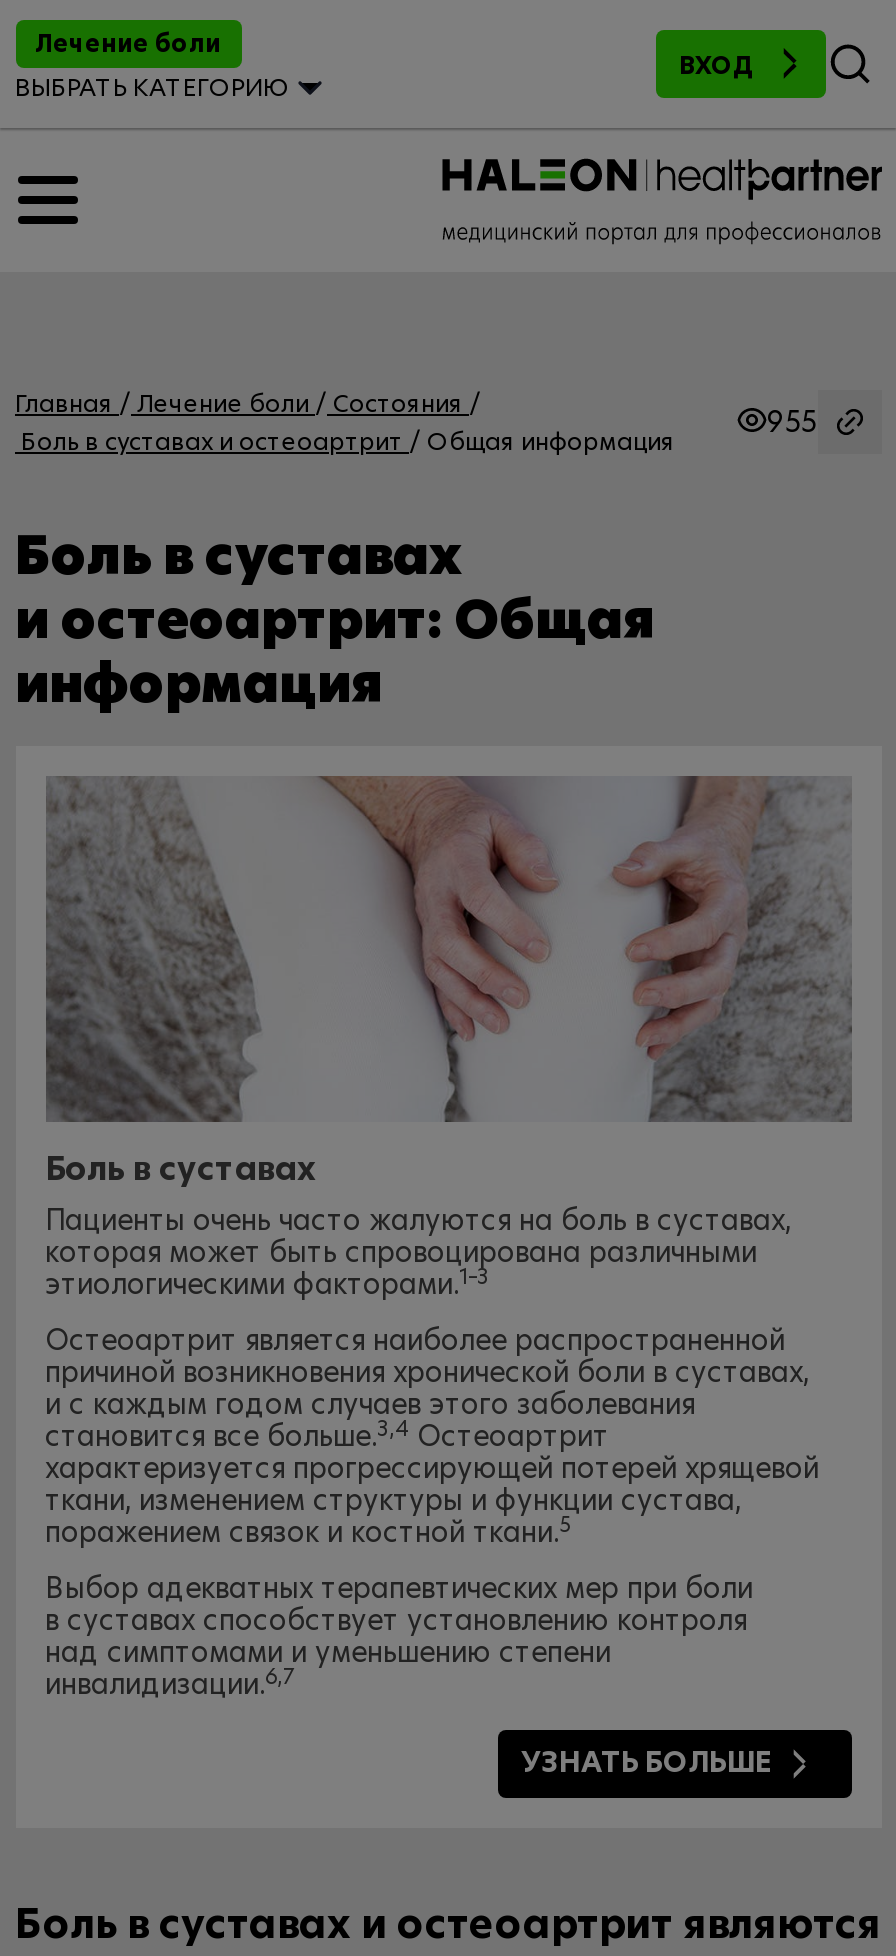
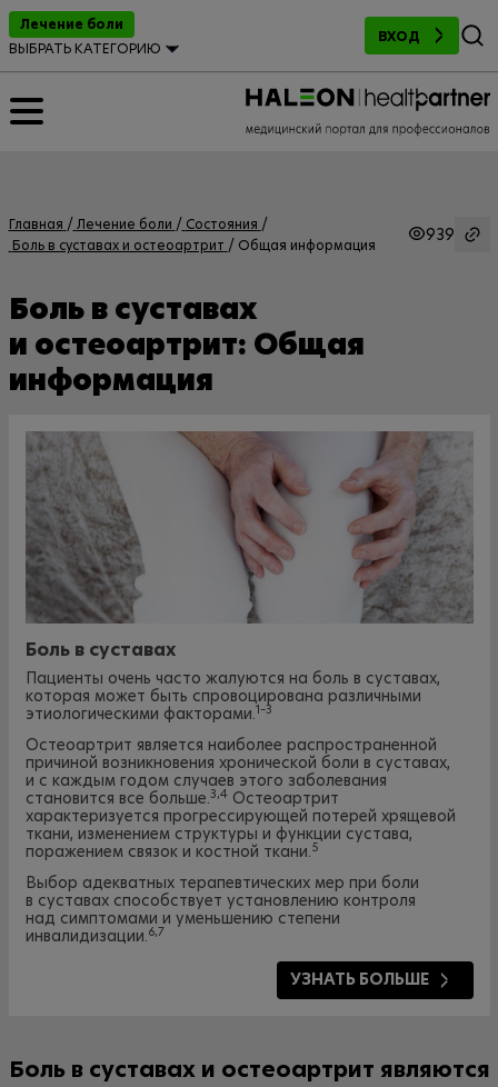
- 955
+ 939
